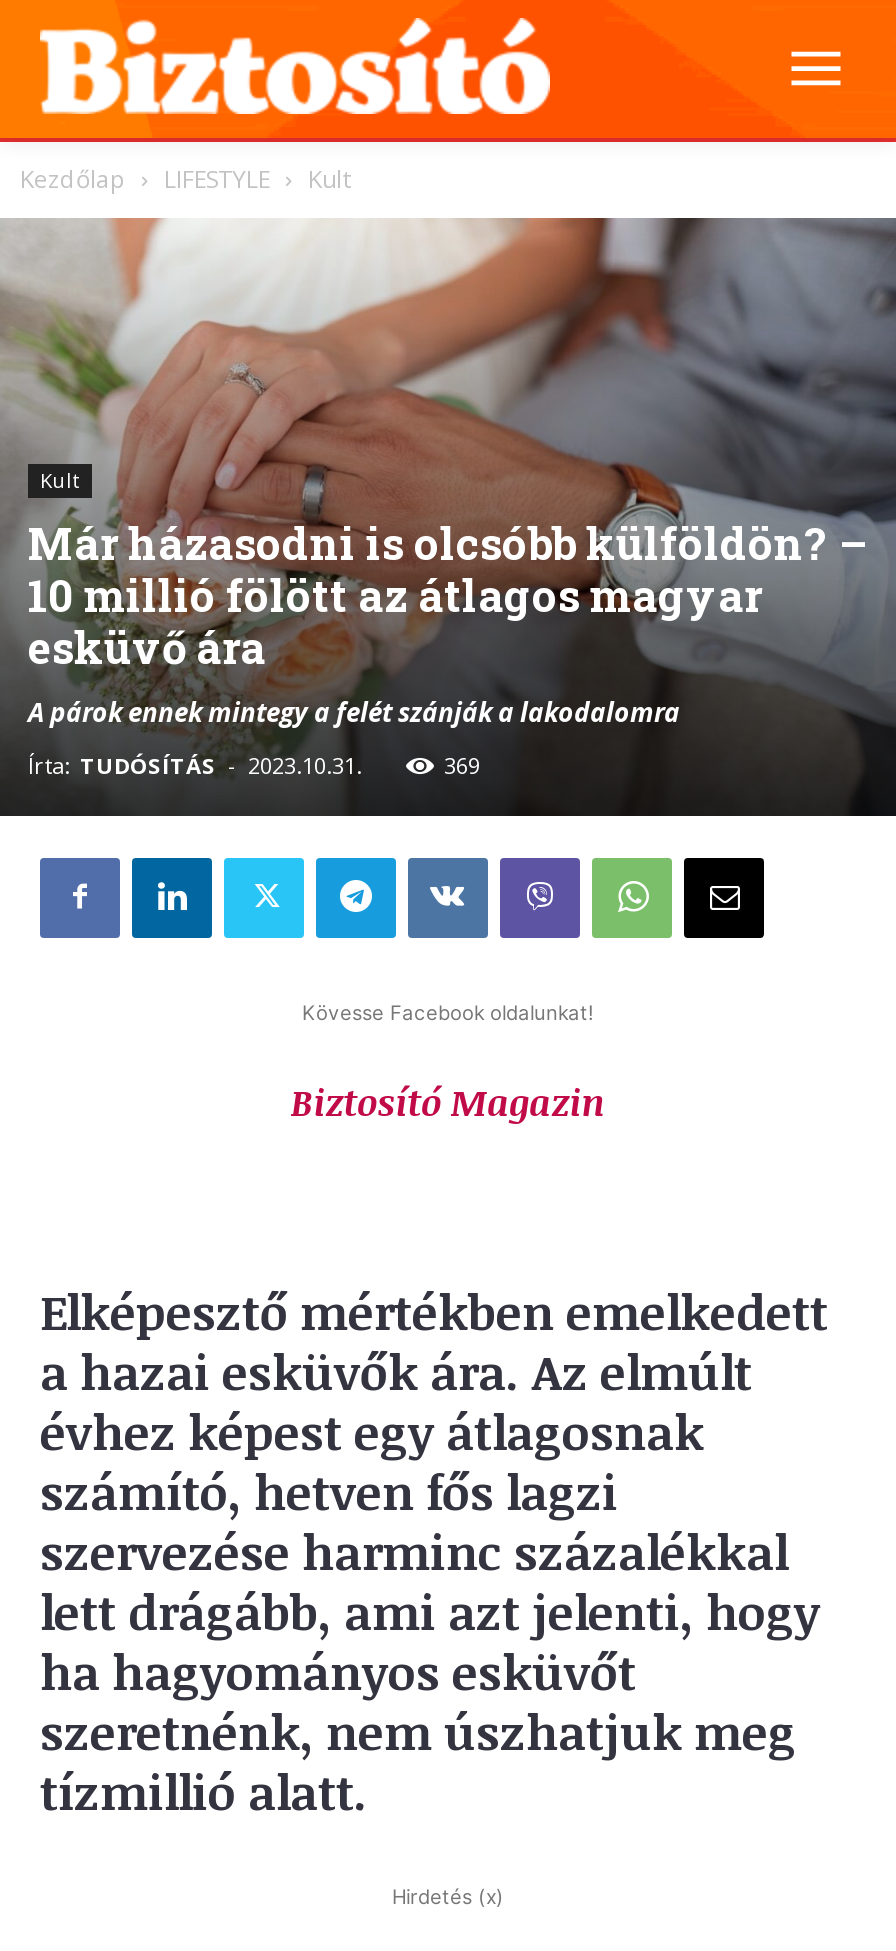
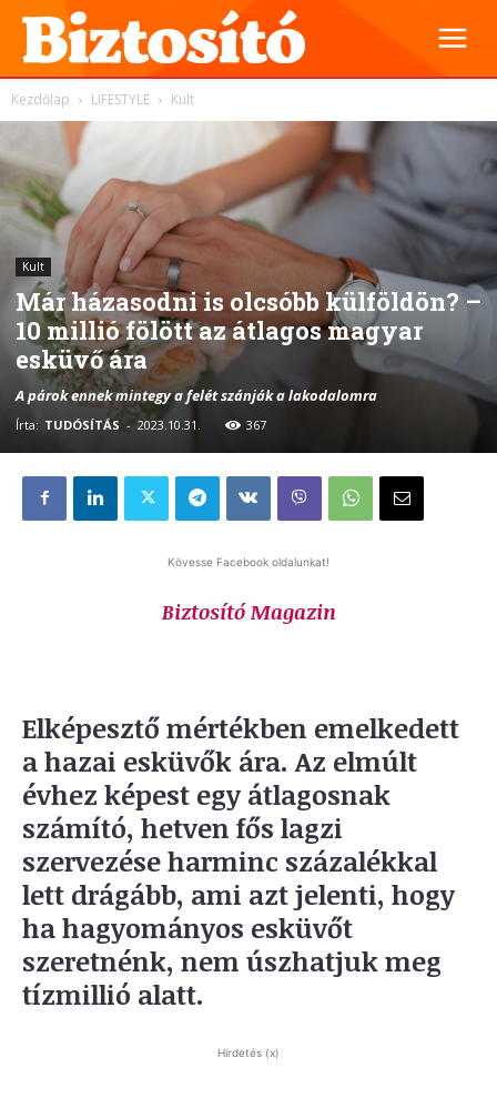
- 369
+ 367
